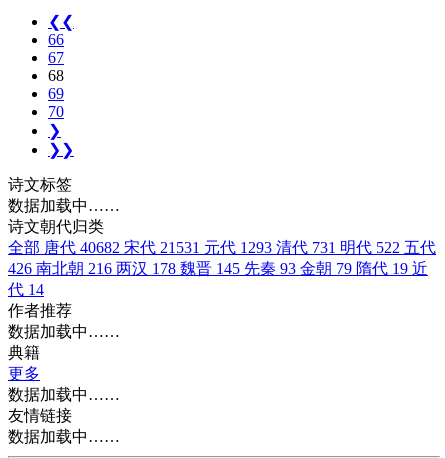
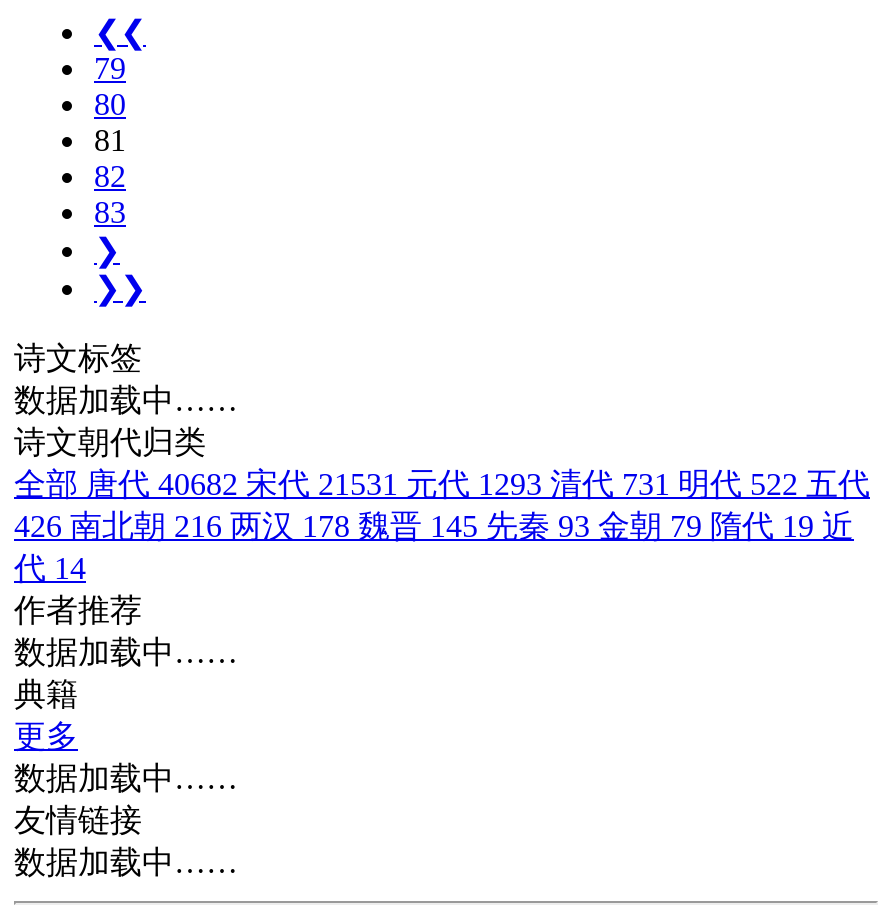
- 66
+ 79

- 67
+ 80

- 68
+ 81

- 69
+ 82

- 70
+ 83
